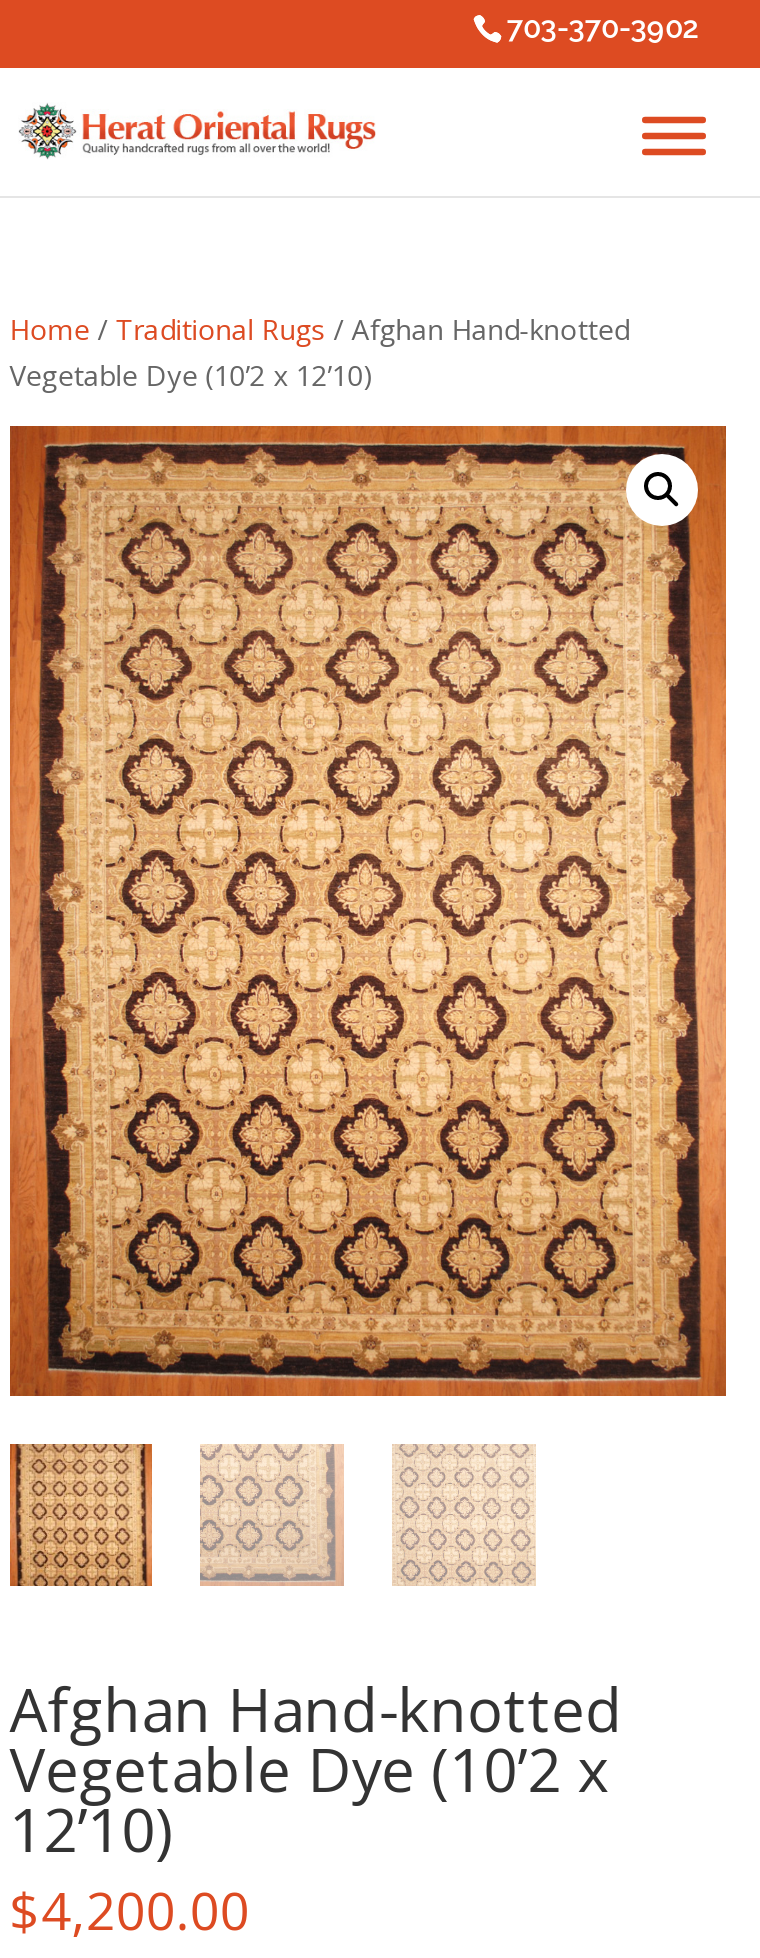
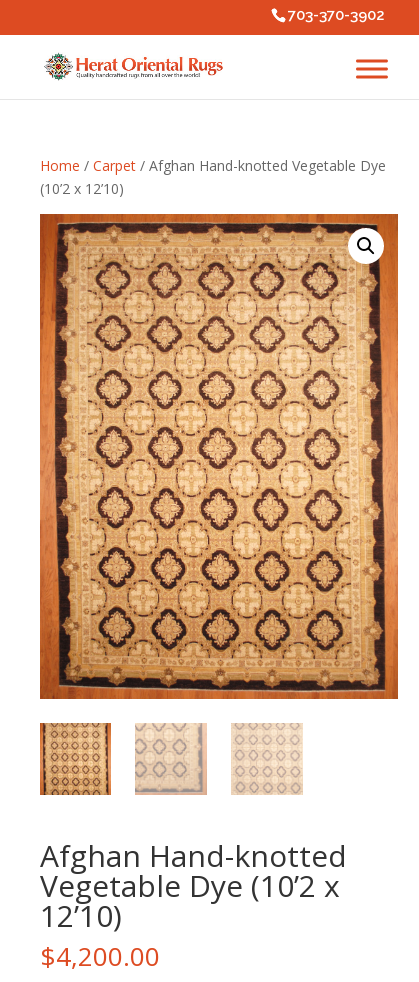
- Home / Traditional Rugs / Afghan Hand-knotted
- Vegetable Dye (10’2 x 12’10)
+ Home / Carpet / Afghan Hand-knotted Vegetable Dye
+ (10’2 x 12’10)
